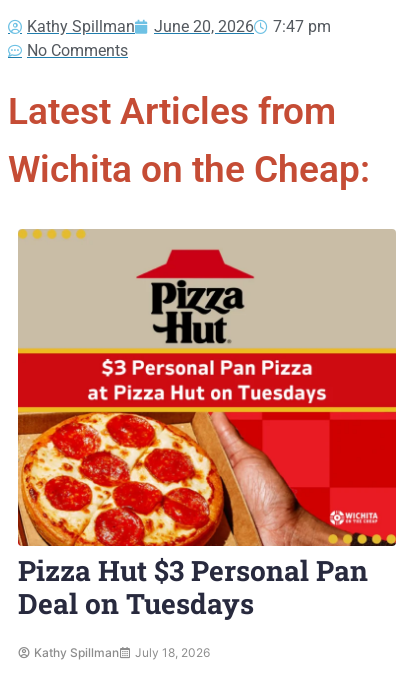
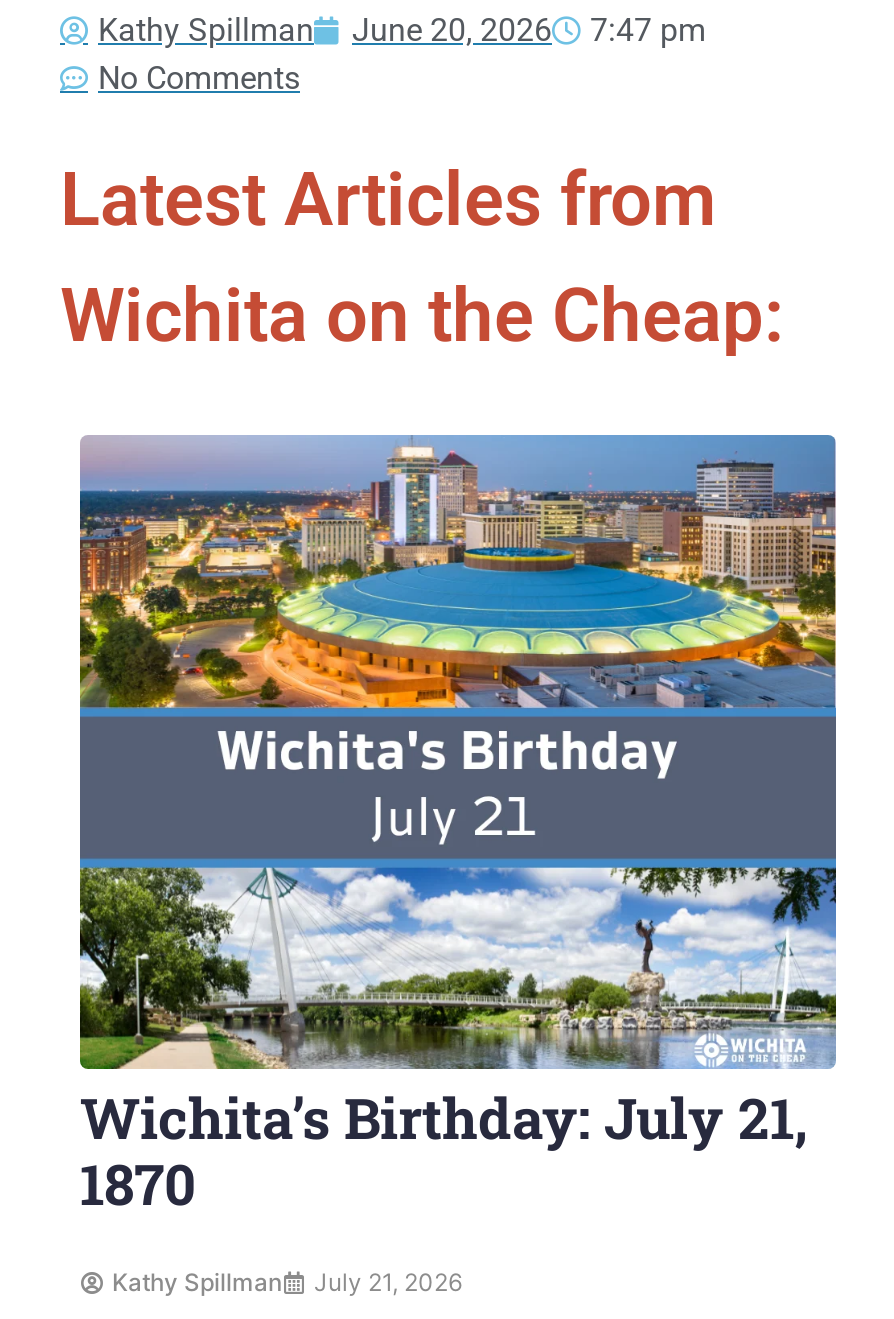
- [image]
- Pizza Hut $3 Personal Pan
- Deal on Tuesdays
+ [image]
+ Wichita’s Birthday: July 21,
+ 1870

- Kathy Spillman July 18, 2026
+ Kathy Spillman July 21, 2026
